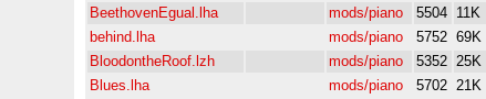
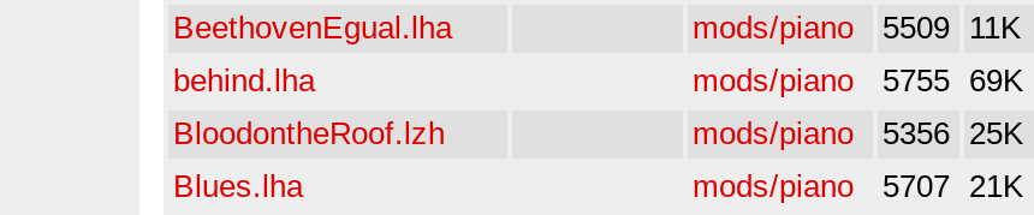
- mods/piano 5504 11K
+ mods/piano 5509 11K

- mods/piano 5752 69K
+ mods/piano 5755 69K

- mods/piano 5352 25K
+ mods/piano 5356 25K

- mods/piano 5702 21K
+ mods/piano 5707 21K
